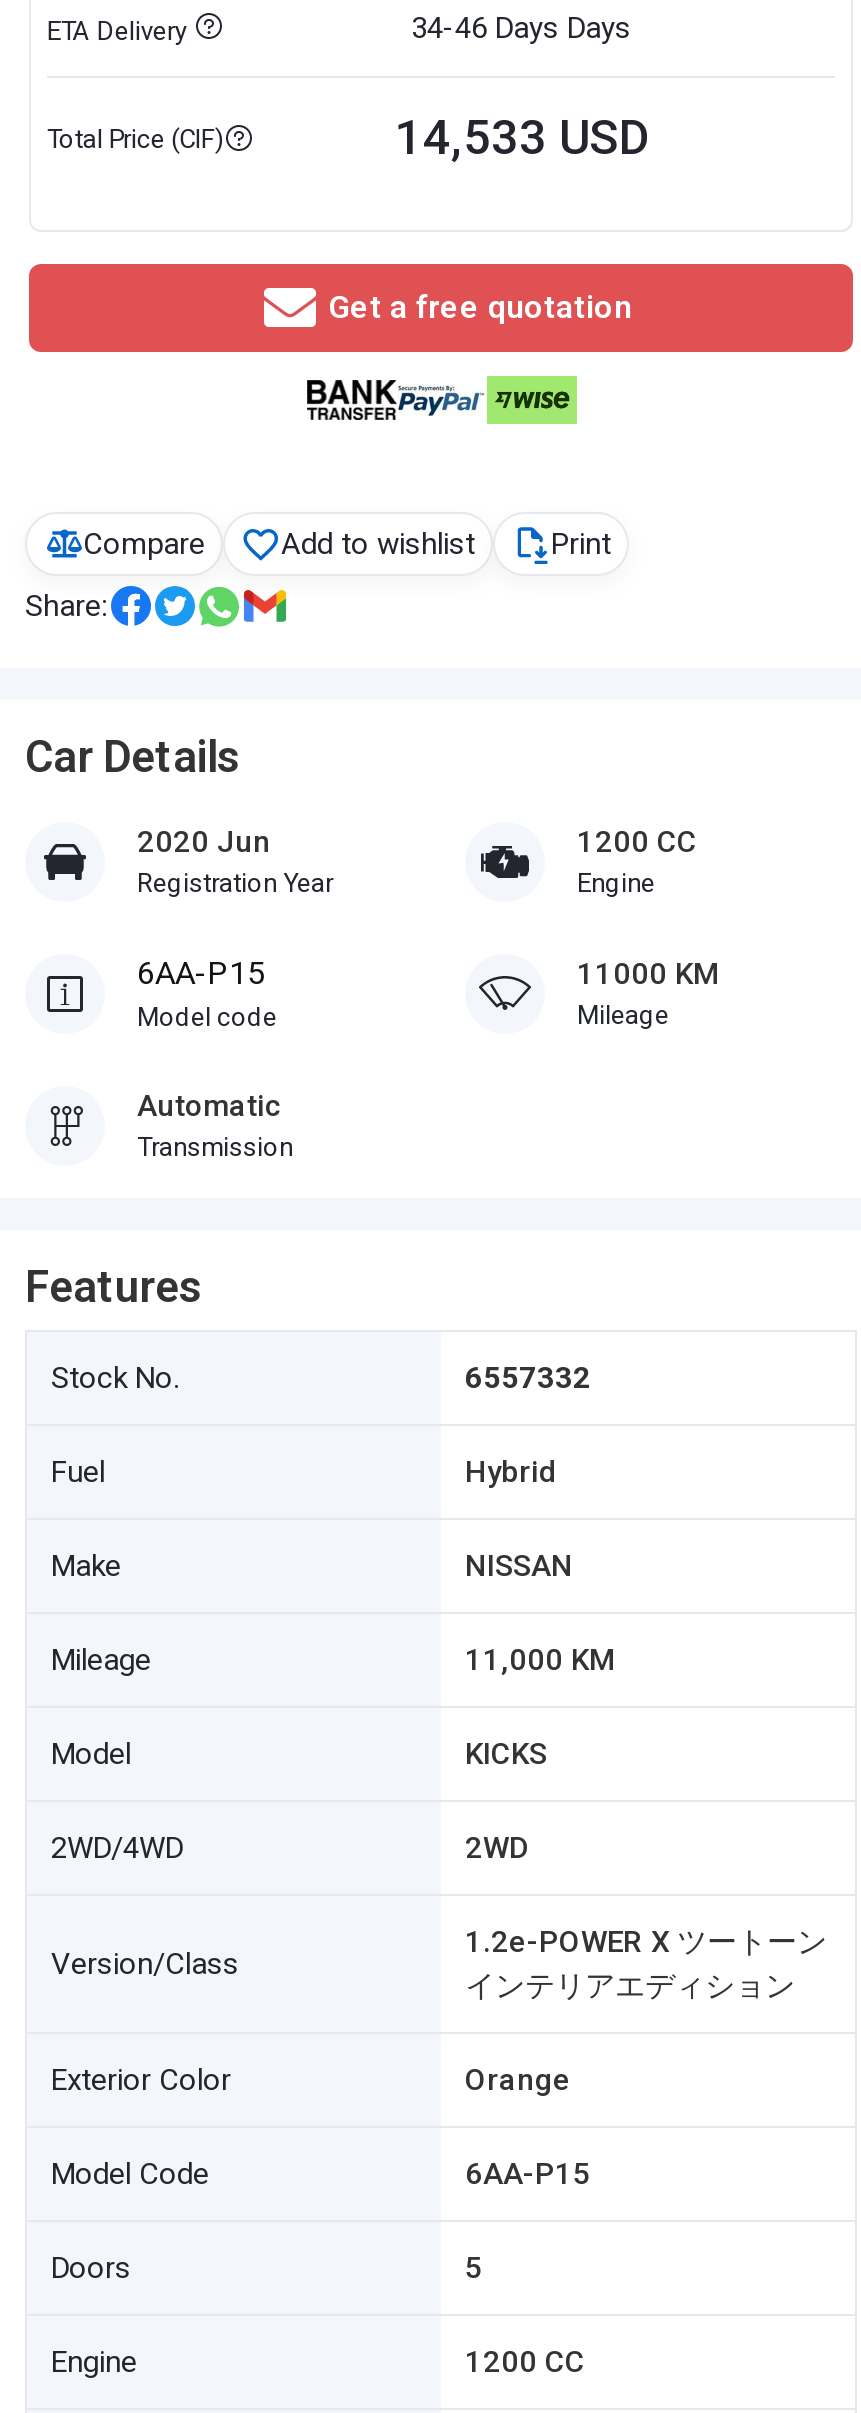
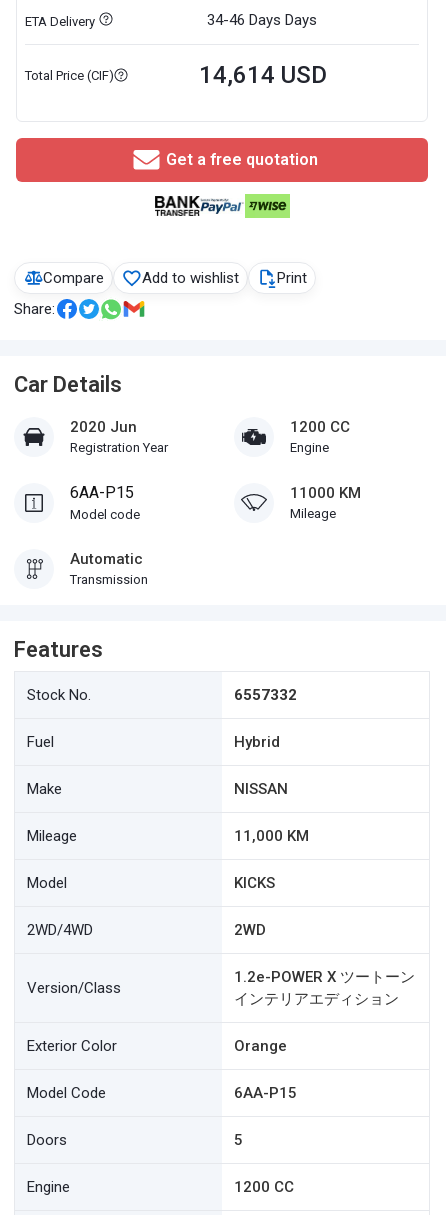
- 14,533 USD
+ 14,614 USD
